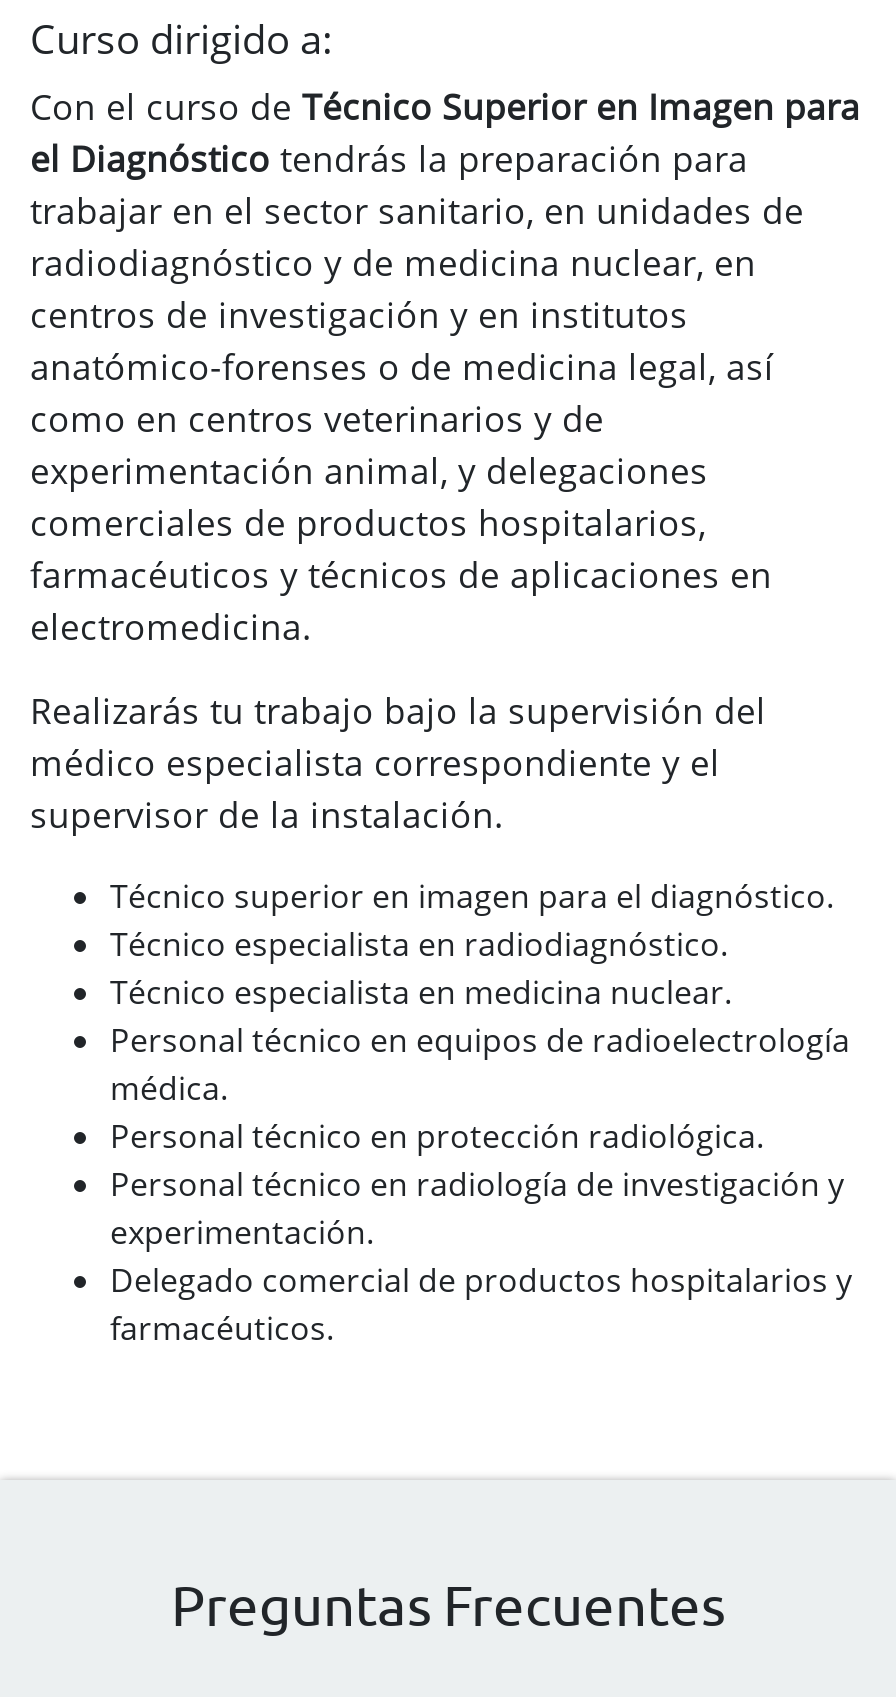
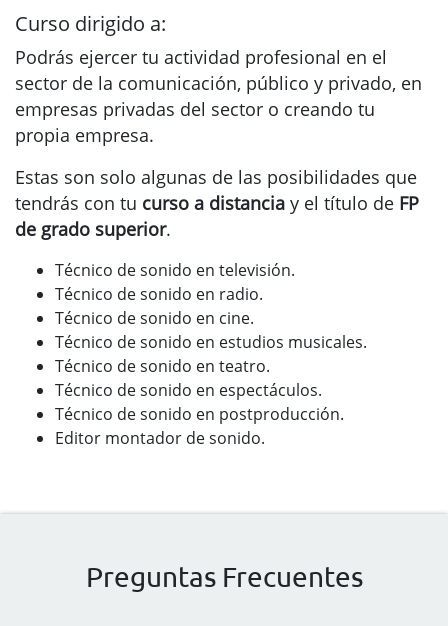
- Con el curso de Técnico Superior en Imagen para
- el Diagnóstico tendrás la preparación para
- trabajar en el sector sanitario, en unidades de
- radiodiagnóstico y de medicina nuclear, en
- centros de investigación y en institutos
- anatómico-forenses o de medicina legal, así
- como en centros veterinarios y de
- experimentación animal, y delegaciones
- comerciales de productos hospitalarios,
- farmacéuticos y técnicos de aplicaciones en
- electromedicina.
+ Podrás ejercer tu actividad profesional en el
+ sector de la comunicación, público y privado, en
+ empresas privadas del sector o creando tu
+ propia empresa.

- Realizarás tu trabajo bajo la supervisión del
- médico especialista correspondiente y el
- supervisor de la instalación.
+ Estas son solo algunas de las posibilidades que
+ tendrás con tu curso a distancia y el título de FP
+ de grado superior.

- Técnico superior en imagen para el diagnóstico.
- Técnico especialista en radiodiagnóstico.
- Técnico especialista en medicina nuclear.
- Personal técnico en equipos de radioelectrología
- médica.
- Personal técnico en protección radiológica.
- Personal técnico en radiología de investigación y
- experimentación.
- Delegado comercial de productos hospitalarios y
- farmacéuticos.
+ Técnico de sonido en televisión.
+ Técnico de sonido en radio.
+ Técnico de sonido en cine.
+ Técnico de sonido en estudios musicales.
+ Técnico de sonido en teatro.
+ Técnico de sonido en espectáculos.
+ Técnico de sonido en postproducción.
+ Editor montador de sonido.
